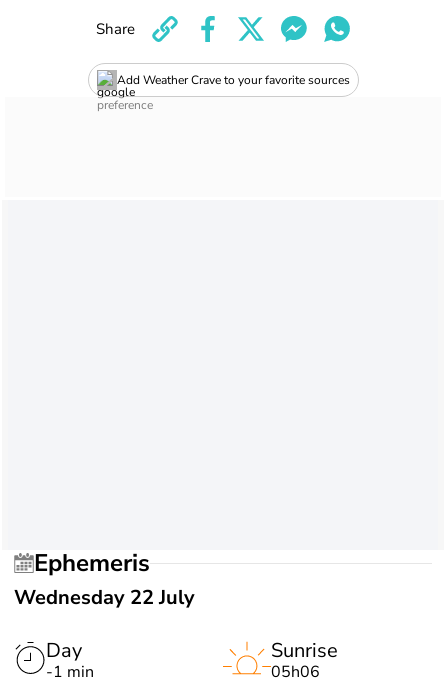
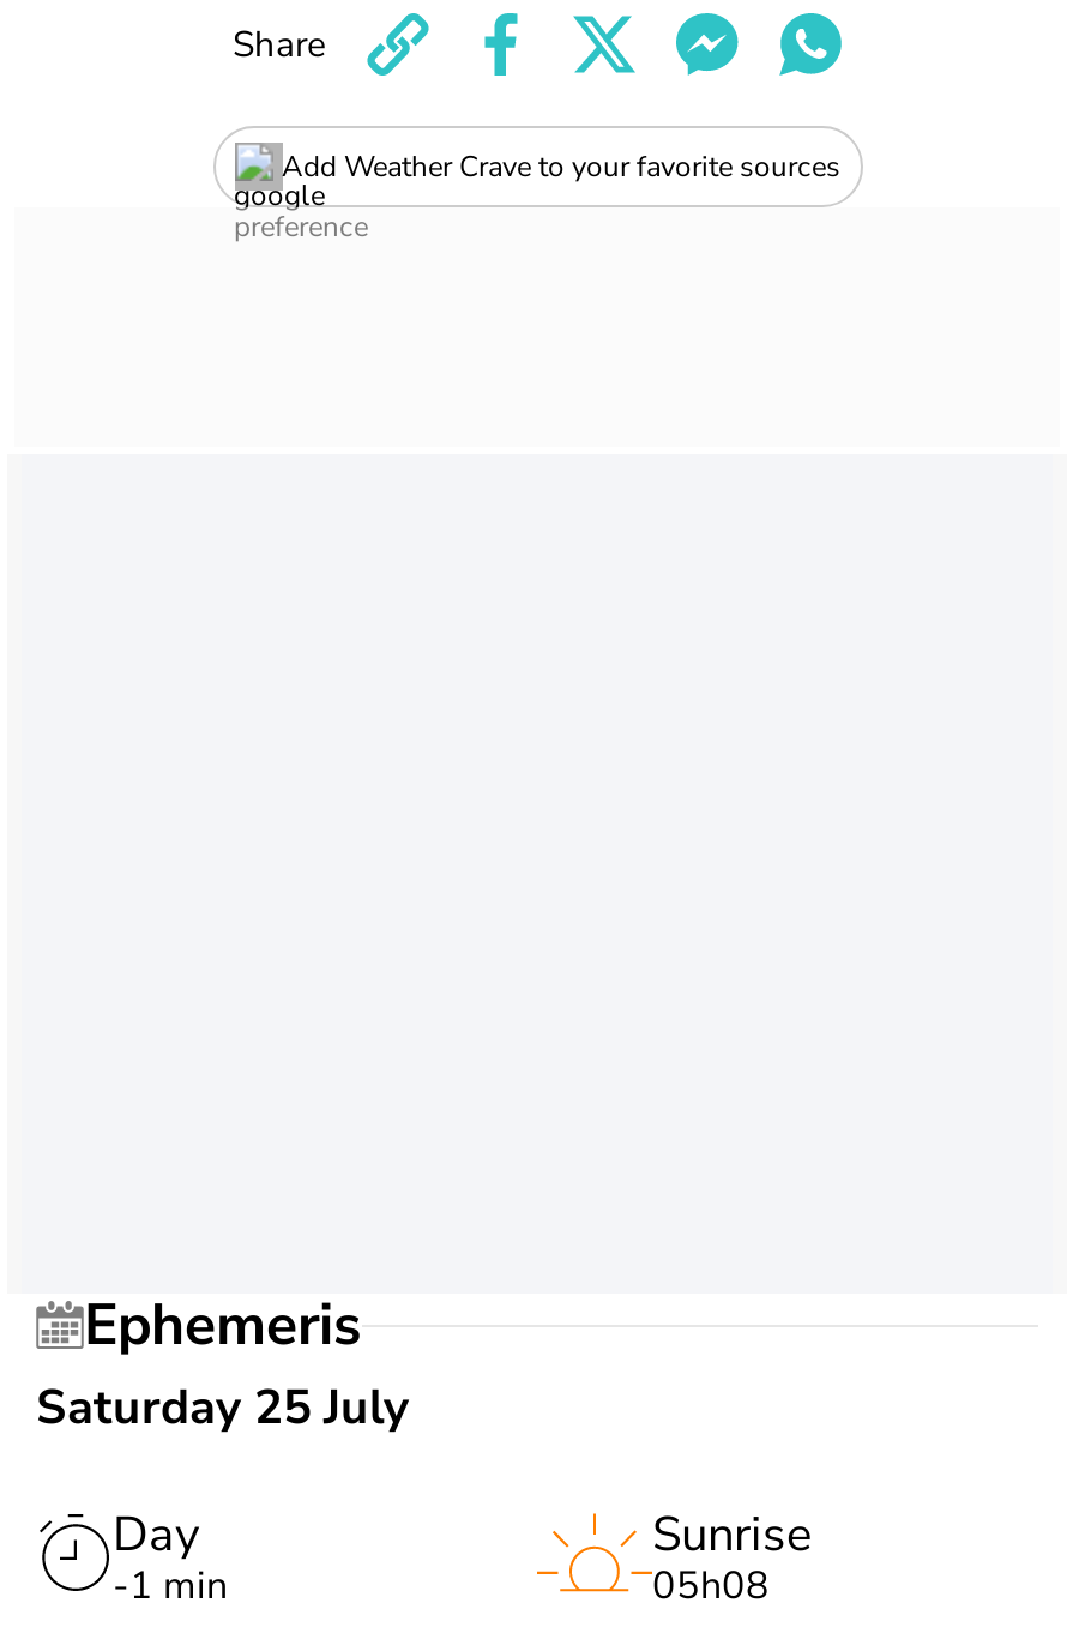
- Wednesday 22 July
+ Saturday 25 July

- 05h06
+ 05h08
